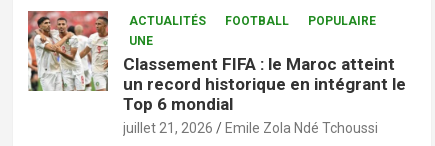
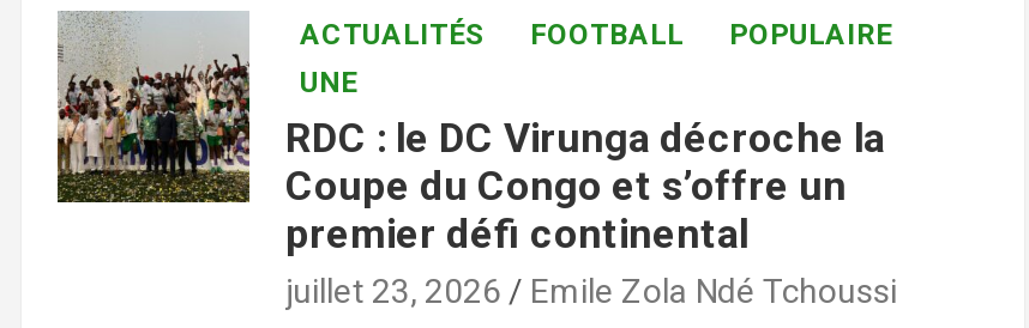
- [image]
- Classement FIFA : le Maroc atteint
- un record historique en intégrant le
- Top 6 mondial
- juillet 21, 2026
+ [image]
+ RDC : le DC Virunga décroche la
+ Coupe du Congo et s’offre un
+ premier défi continental
+ juillet 23, 2026
